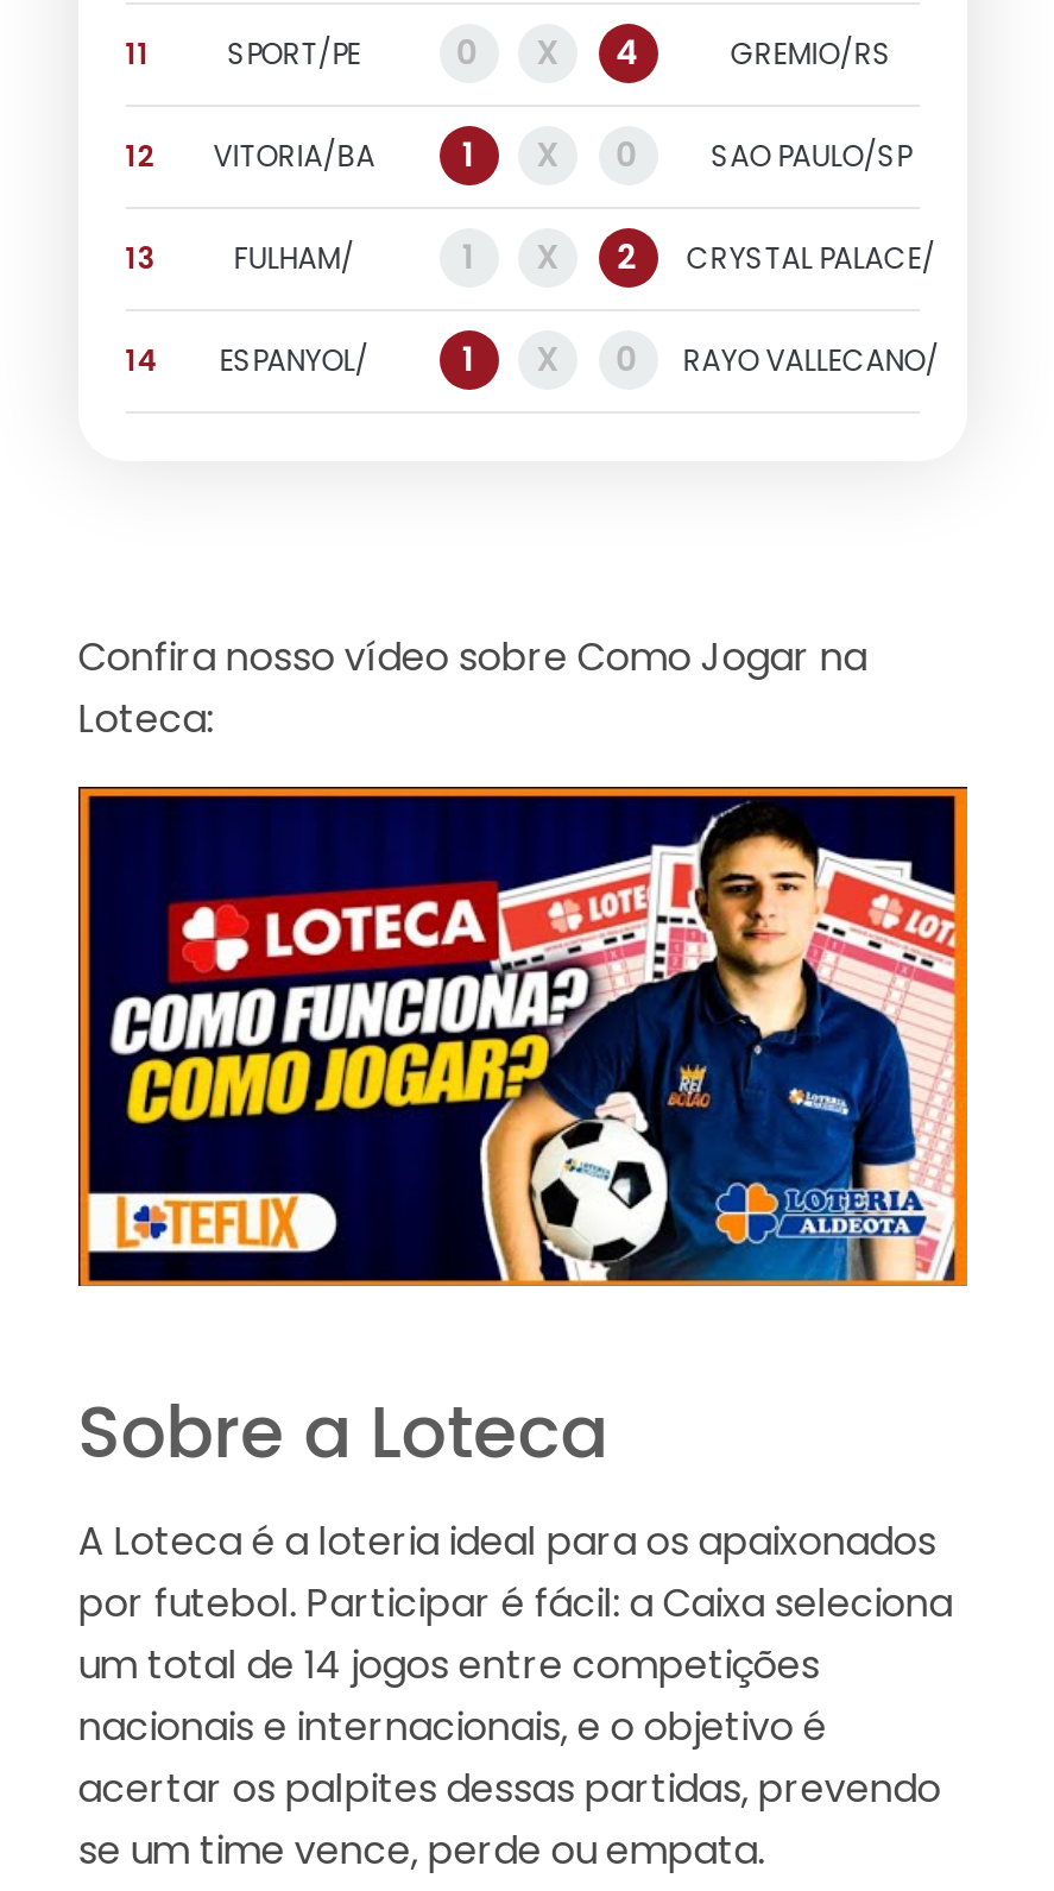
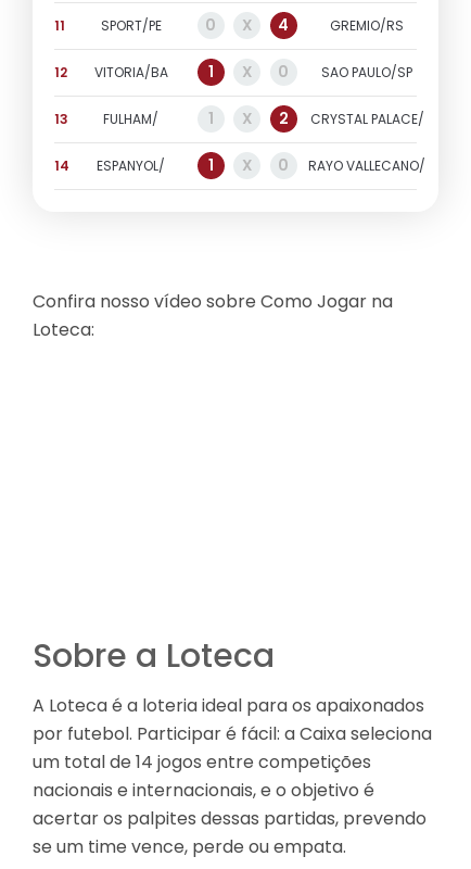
- [image]
